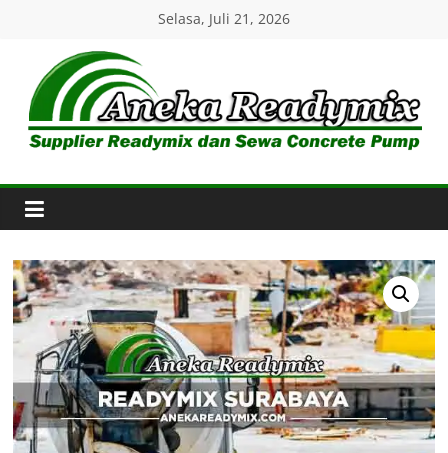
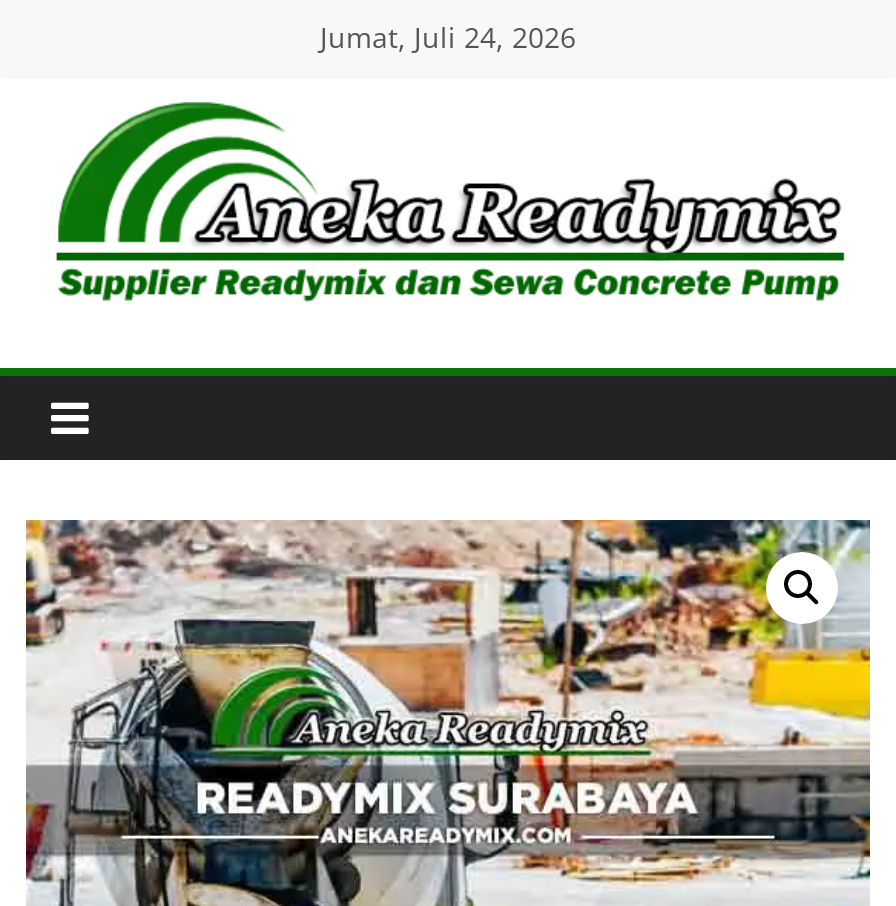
- Selasa, Juli 21, 2026
+ Jumat, Juli 24, 2026
